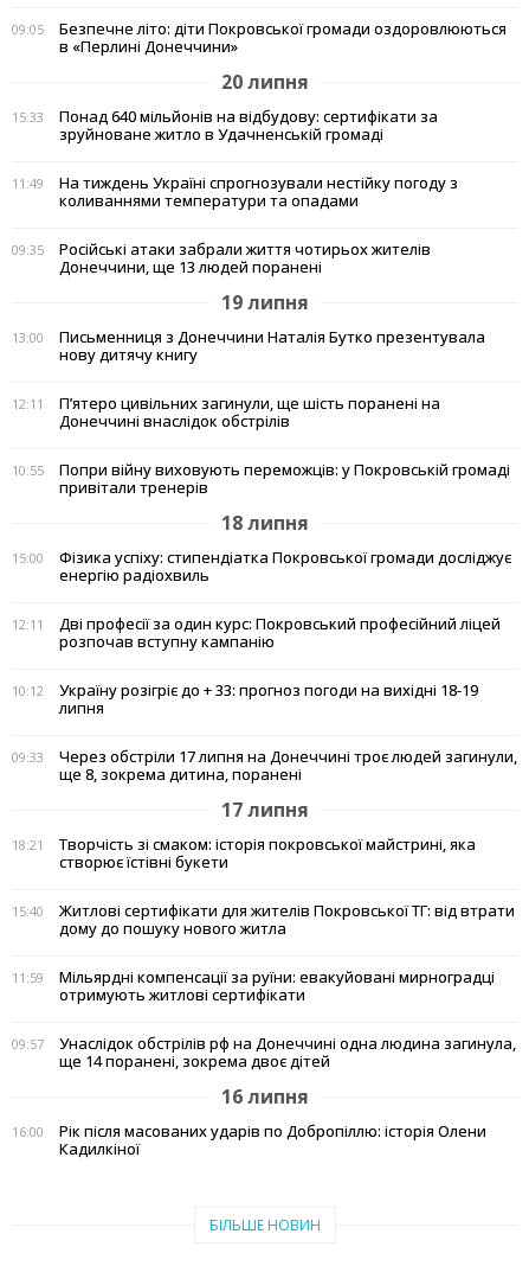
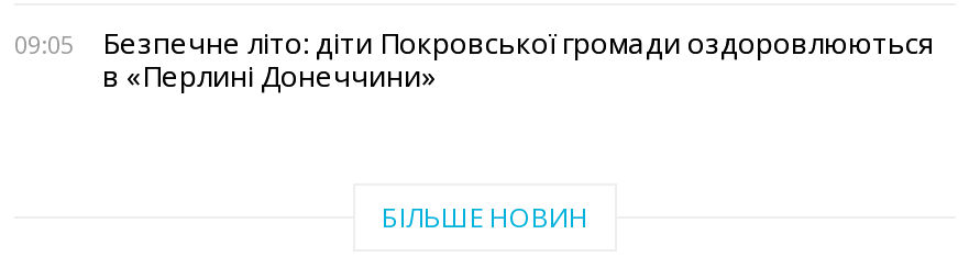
- 20 липня
- 15:33
- Понад 640 мільйонів на відбудову: сертифікати за
- зруйноване житло в Удачненській громаді
- 11:49
- На тиждень Україні спрогнозували нестійку погоду з
- коливаннями температури та опадами
- 09:35
- Російські атаки забрали життя чотирьох жителів
- Донеччини, ще 13 людей поранені
- 19 липня
- 13:00
- Письменниця з Донеччини Наталія Бутко презентувала
- нову дитячу книгу
- 12:11
- П’ятеро цивільних загинули, ще шість поранені на
- Донеччині внаслідок обстрілів
- 10:55
- Попри війну виховують переможців: у Покровській громаді
- привітали тренерів
- 18 липня
- 15:00
- Фізика успіху: стипендіатка Покровської громади досліджує
- енергію радіохвиль
- 12:11
- Дві професії за один курс: Покровський професійний ліцей
- розпочав вступну кампанію
- 10:12
- Україну розігріє до + 33: прогноз погоди на вихідні 18-19
- липня
- 09:33
- Через обстріли 17 липня на Донеччині троє людей загинули,
- ще 8, зокрема дитина, поранені
- 17 липня
- 18:21
- Творчість зі смаком: історія покровської майстрині, яка
- створює їстівні букети
- 15:40
- Житлові сертифікати для жителів Покровської ТГ: від втрати
- дому до пошуку нового житла
- 11:59
- Мільярдні компенсації за руїни: евакуйовані мирноградці
- отримують житлові сертифікати
- 09:57
- Унаслідок обстрілів рф на Донеччині одна людина загинула,
- ще 14 поранені, зокрема двоє дітей
- 16 липня
- 16:00
- Рік після масованих ударів по Добропіллю: історія Олени
- Кадилкіної
